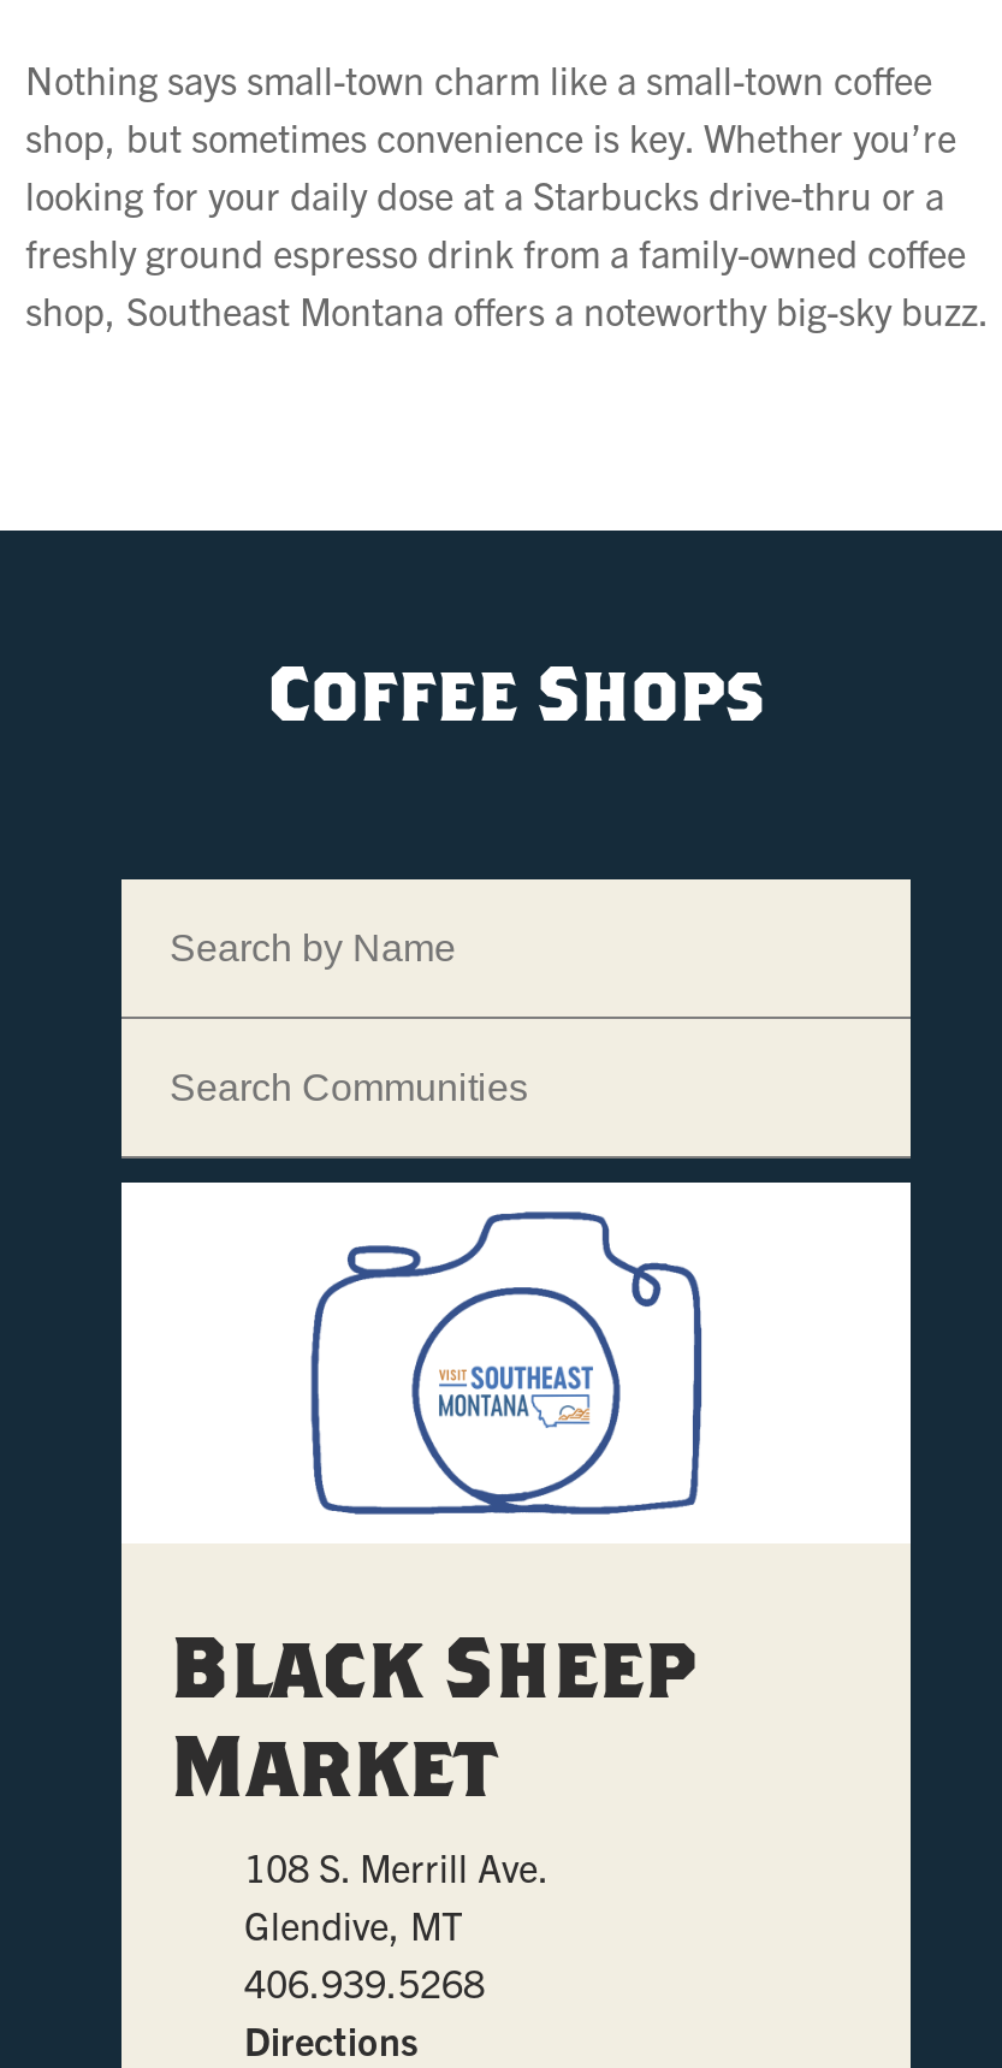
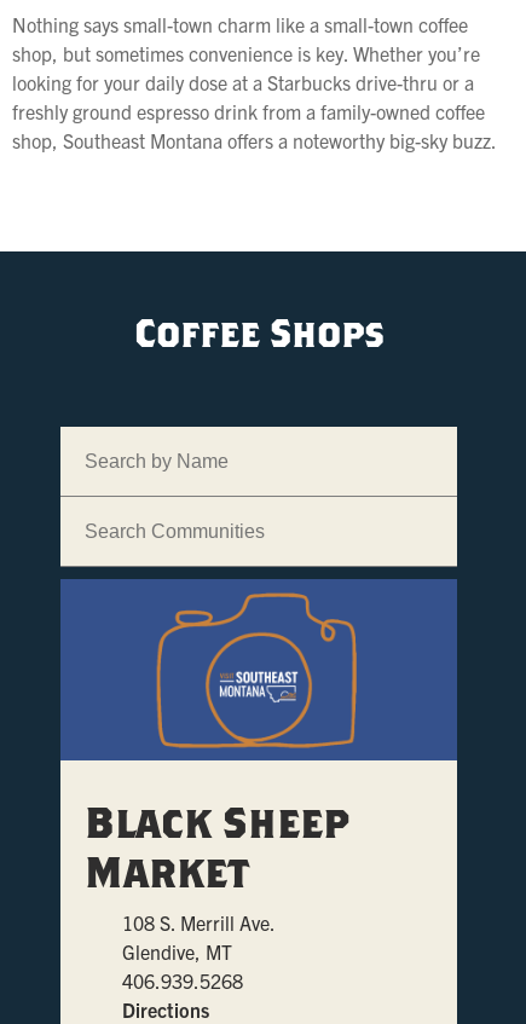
- [image]
+ [image]
